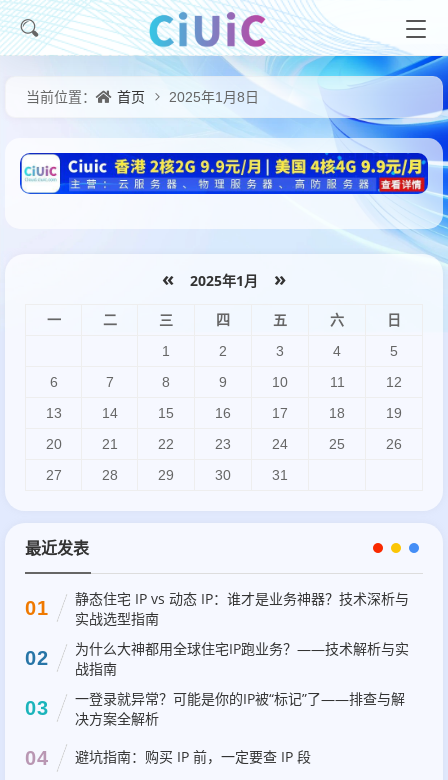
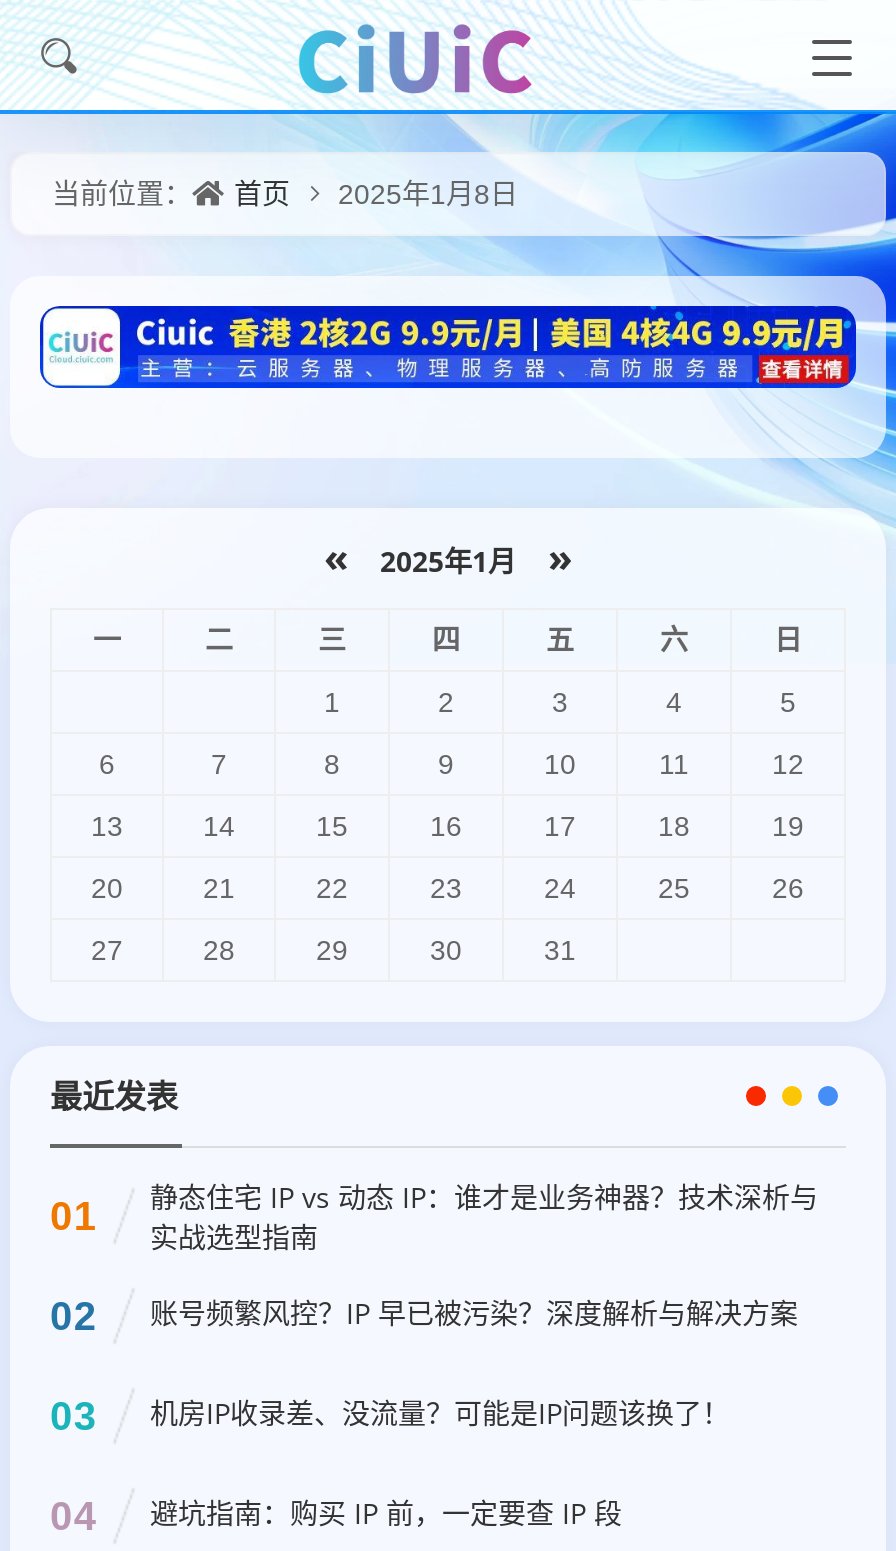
- 为什么大神都用全球住宅IP跑业务？——技术解析与实
- 战指南
+ 账号频繁风控？IP 早已被污染？深度解析与解决方案

- 一登录就异常？可能是你的IP被“标记”了——排查与解
- 决方案全解析
+ 机房IP收录差、没流量？可能是IP问题该换了！
